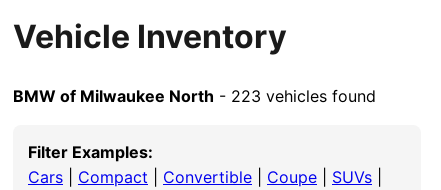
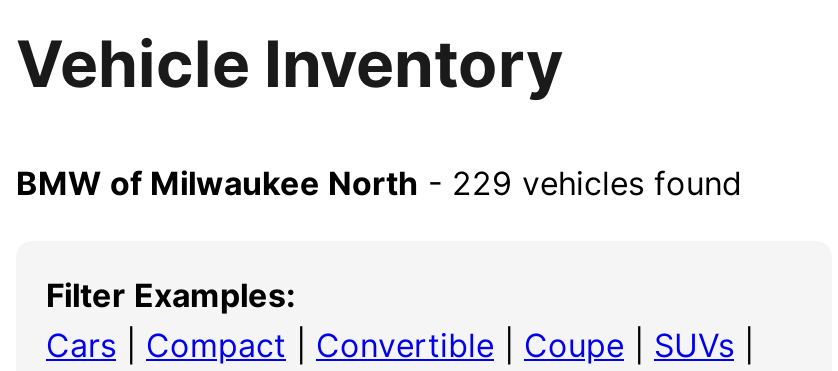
- BMW of Milwaukee North - 223 vehicles found
+ BMW of Milwaukee North - 229 vehicles found
